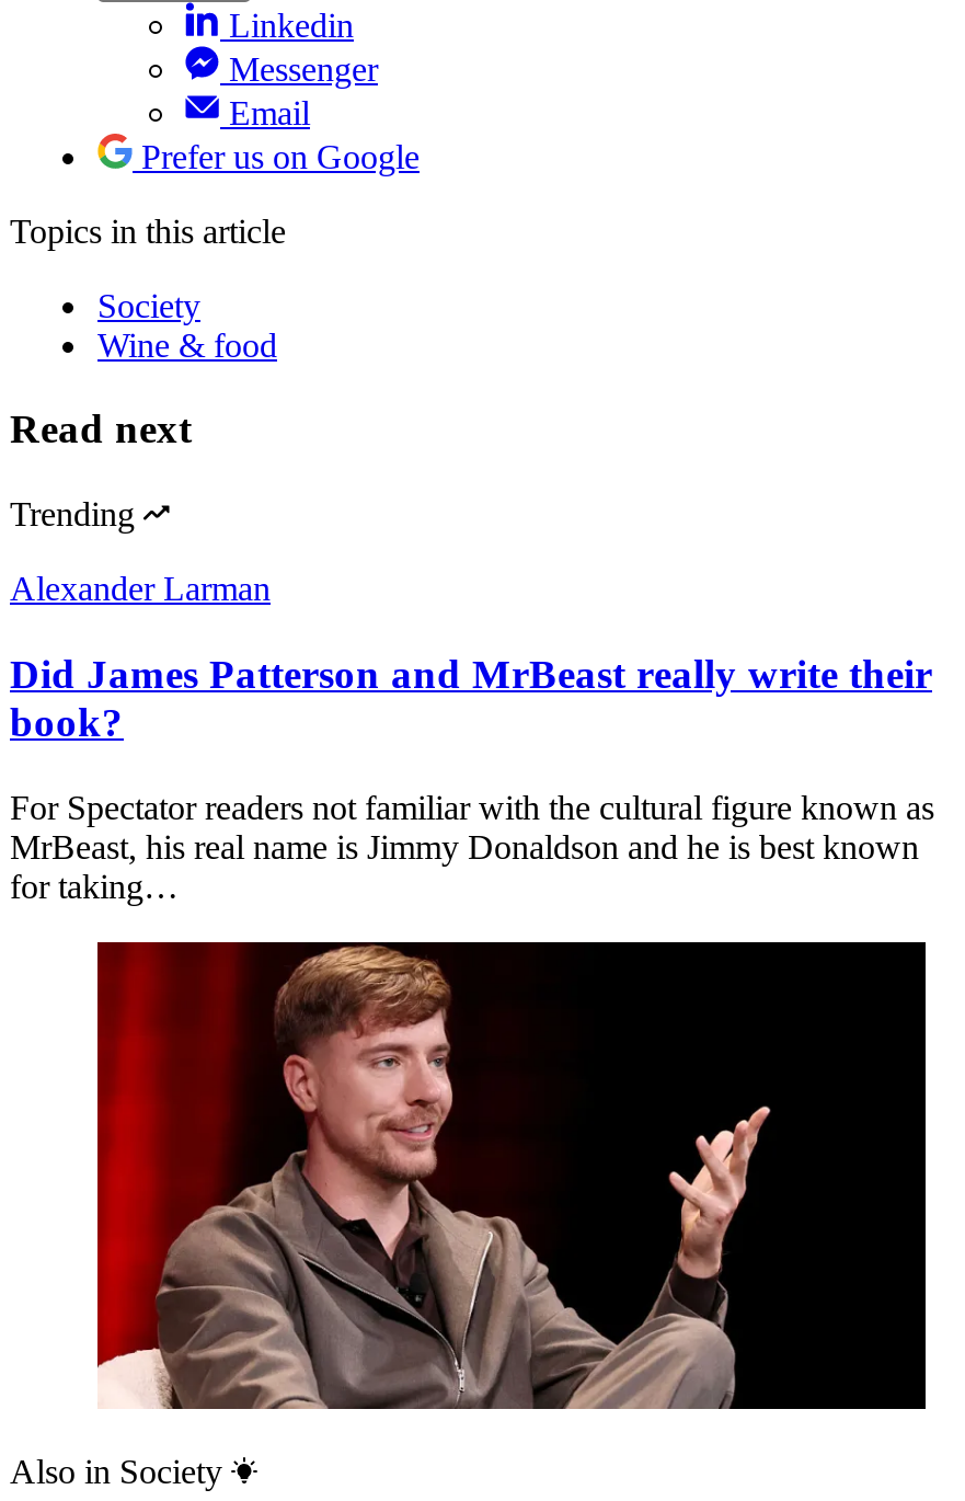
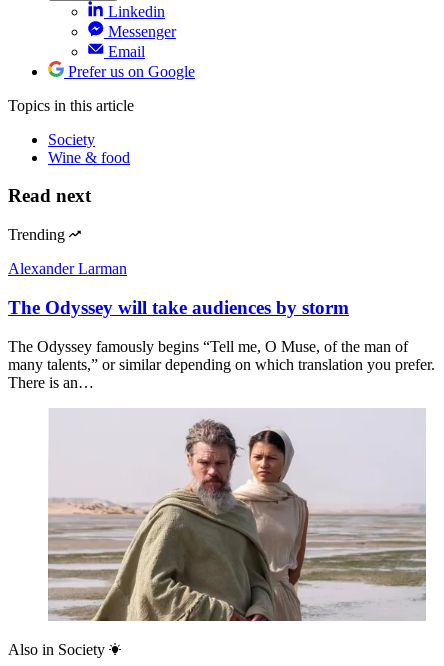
- Did James Patterson and MrBeast really write their
- book?
+ The Odyssey will take audiences by storm

- For Spectator readers not familiar with the cultural figure known as
- MrBeast, his real name is Jimmy Donaldson and he is best known
- for taking…
+ The Odyssey famously begins “Tell me, O Muse, of the man of
+ many talents,” or similar depending on which translation you prefer.
+ There is an…

- [image]
+ [image]
